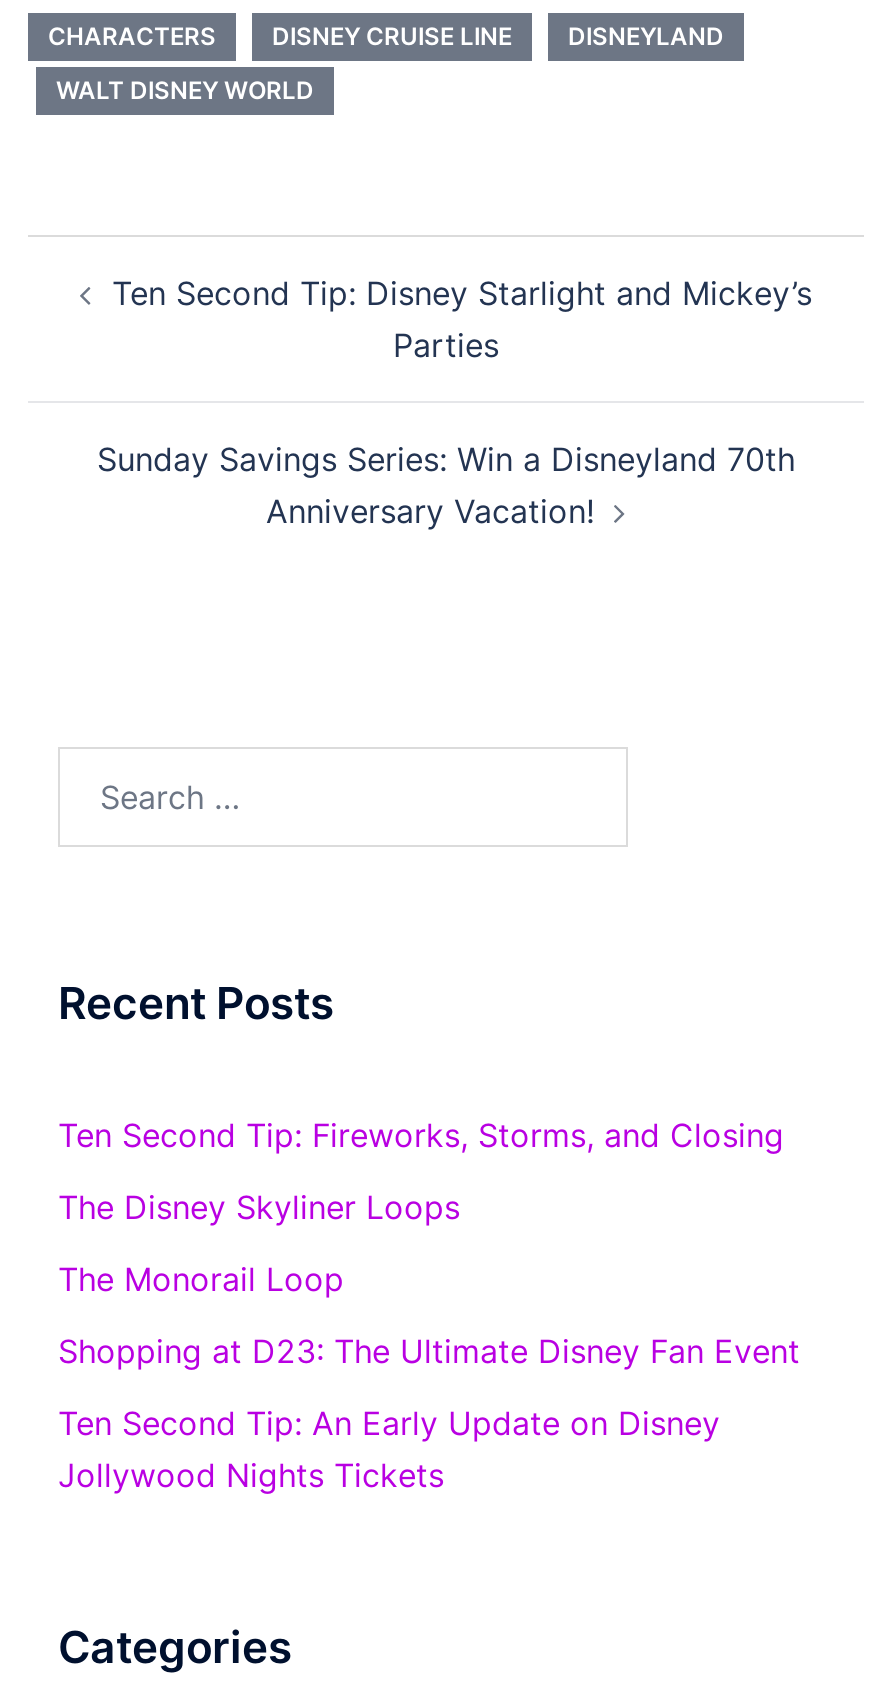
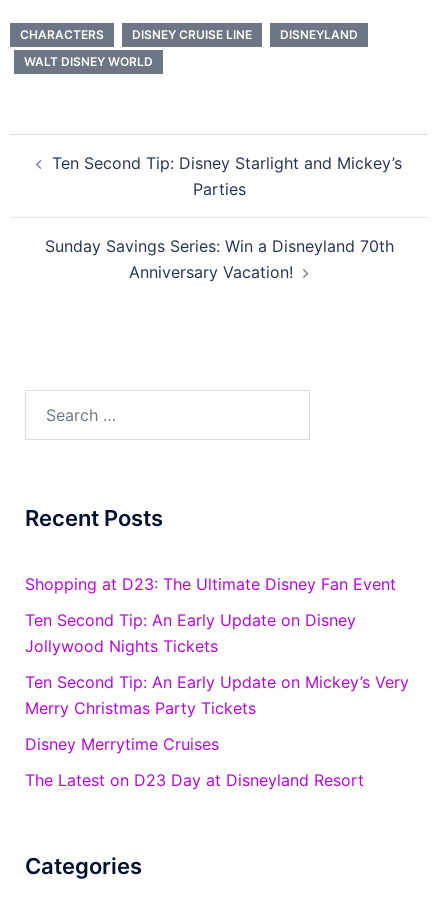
- Ten Second Tip: Fireworks, Storms, and Closing
- The Disney Skyliner Loops
- The Monorail Loop

moved up: Shopping at D23: The Ultimate Disney Fan Event | Ten Second Tip: An Early Update on Disney | Jollywood Nights Tickets

+ Ten Second Tip: An Early Update on Mickey’s Very
+ Merry Christmas Party Tickets
+ Disney Merrytime Cruises
+ The Latest on D23 Day at Disneyland Resort
